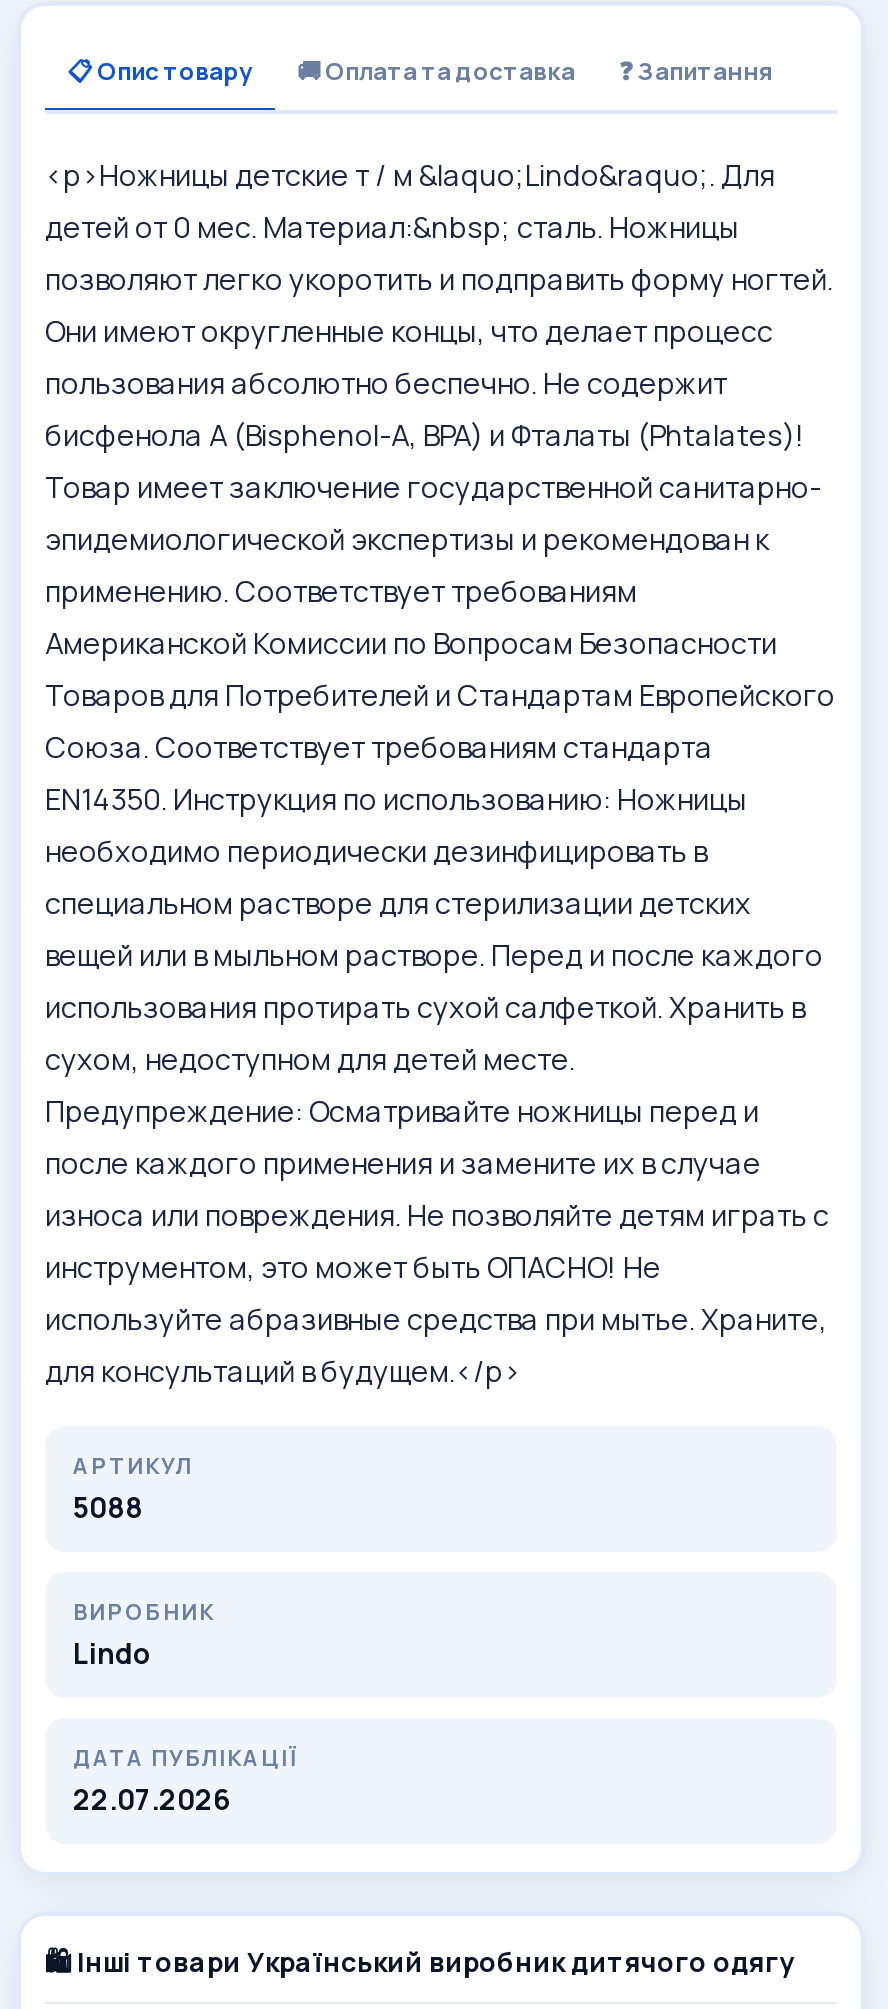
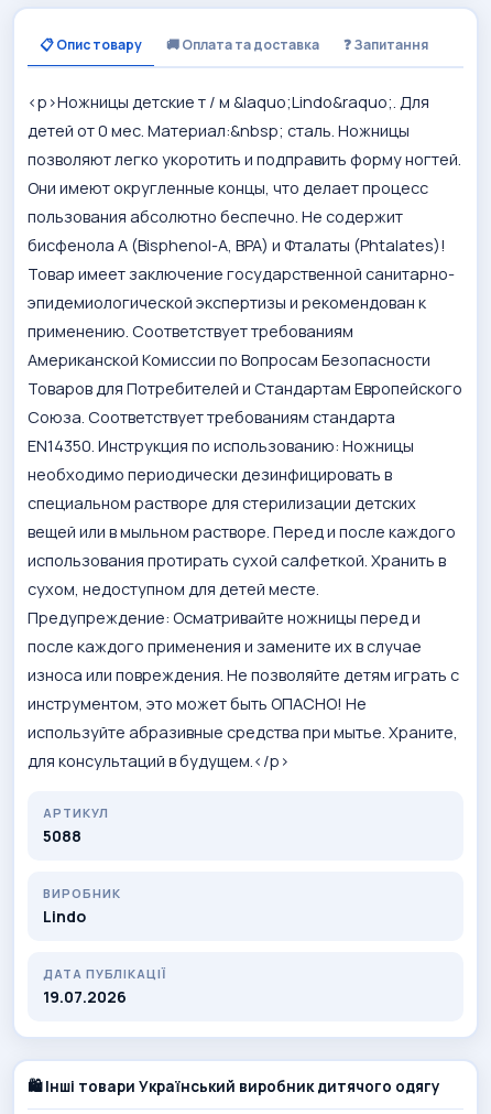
- 22.07.2026
+ 19.07.2026
